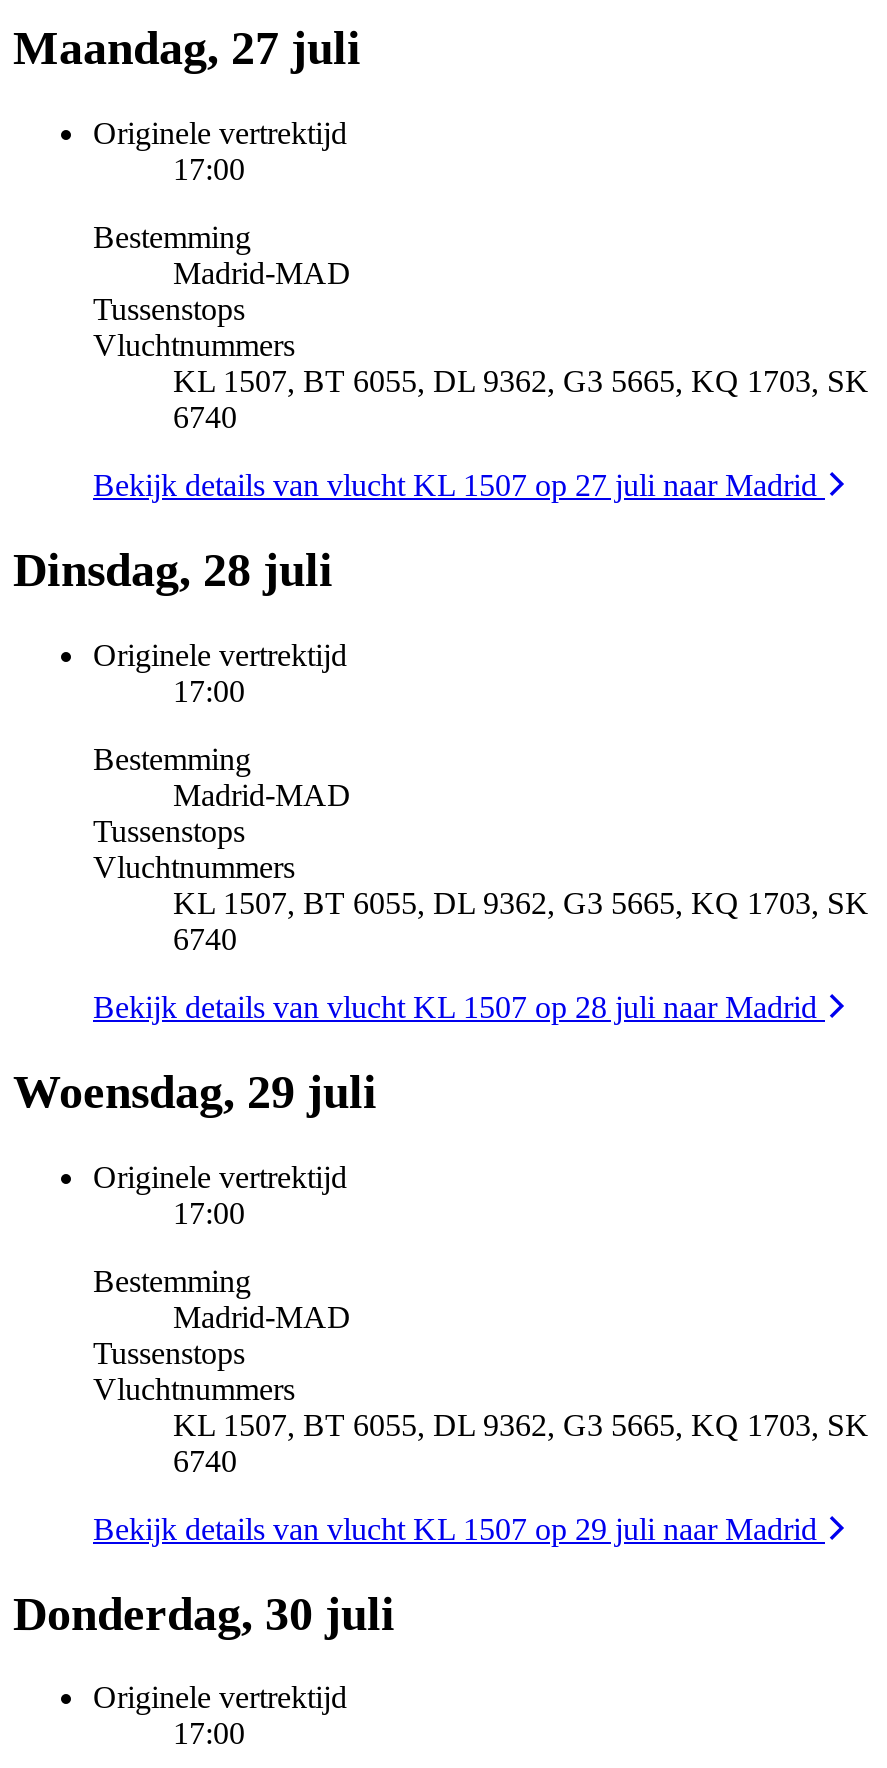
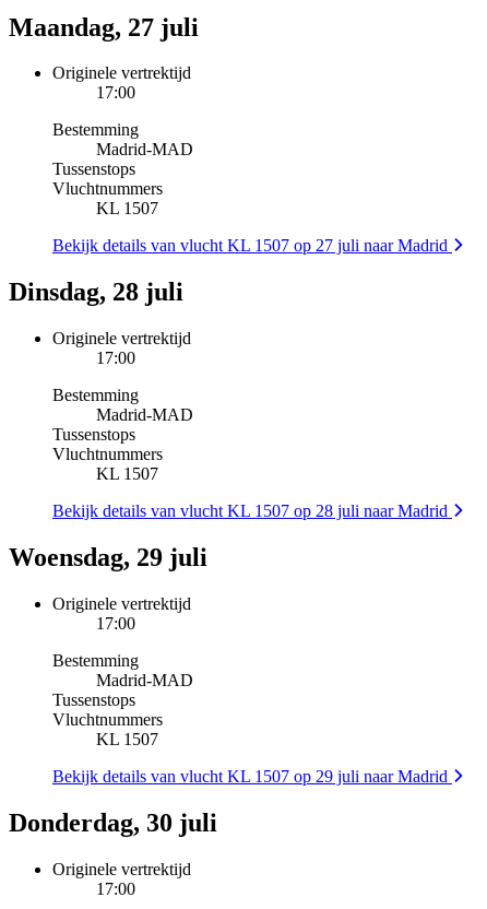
- KL 1507, BT 6055, DL 9362, G3 5665, KQ 1703, SK
- 6740
+ KL 1507

- KL 1507, BT 6055, DL 9362, G3 5665, KQ 1703, SK
- 6740
+ KL 1507

- KL 1507, BT 6055, DL 9362, G3 5665, KQ 1703, SK
- 6740
+ KL 1507
